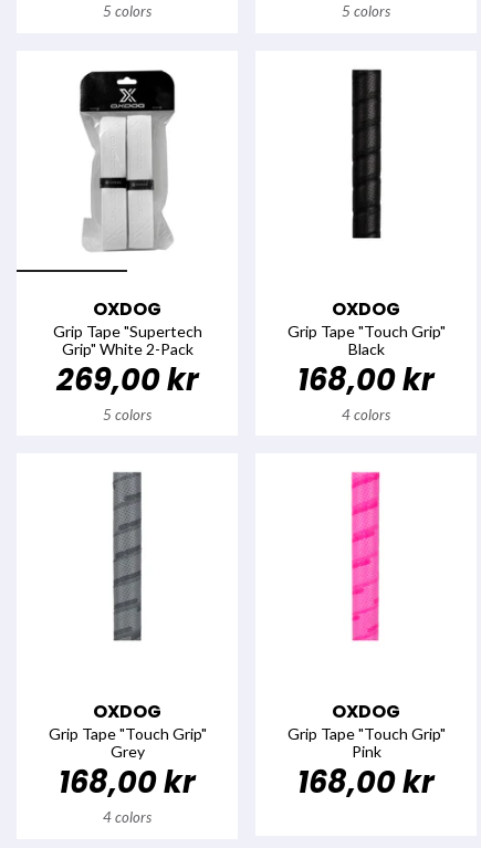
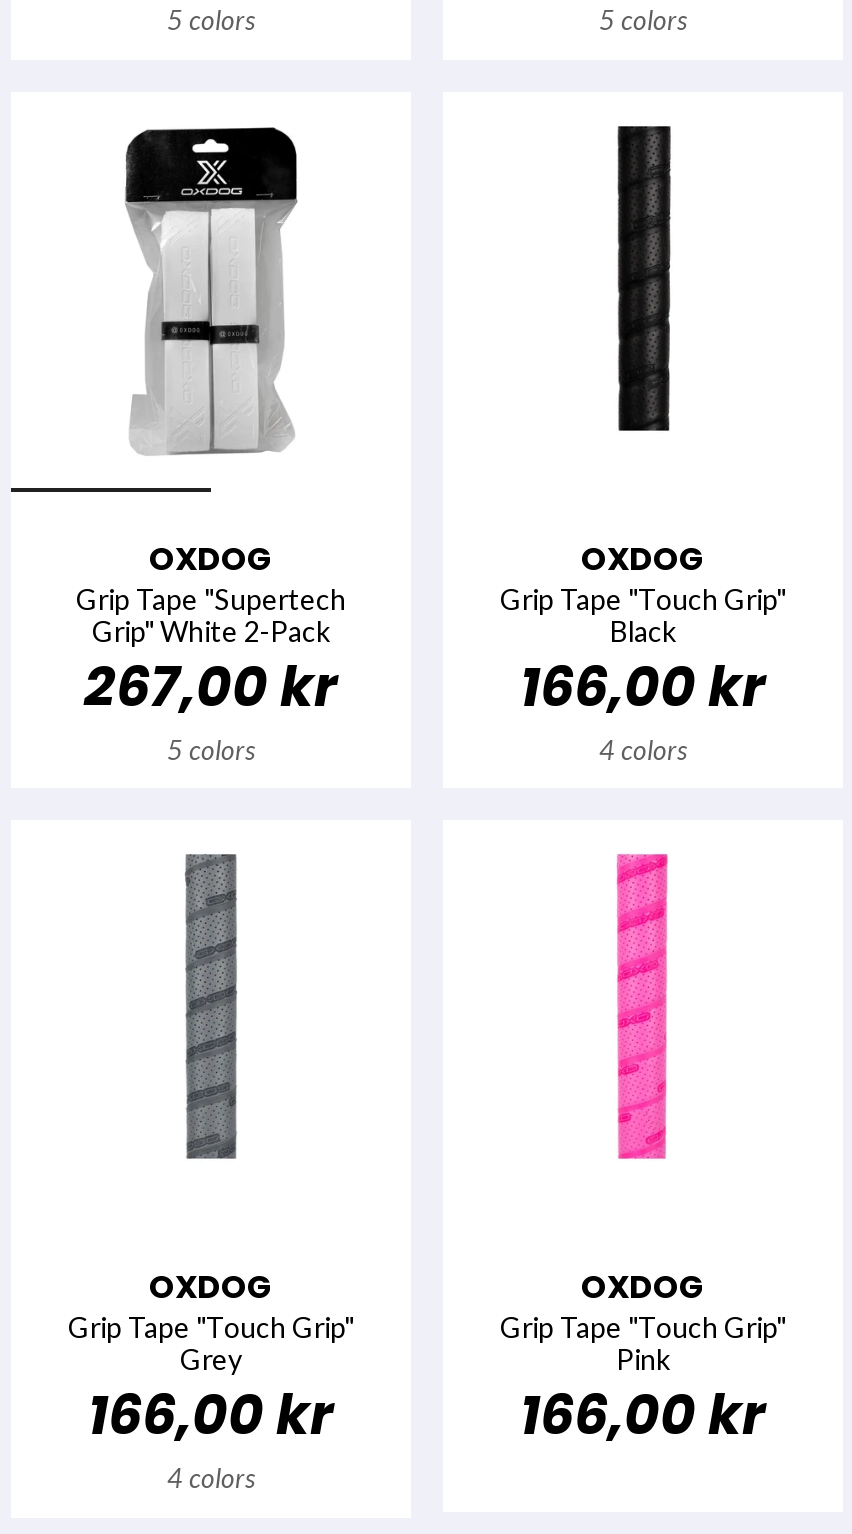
- 269,00 kr
+ 267,00 kr

- 168,00 kr
+ 166,00 kr

- 168,00 kr
+ 166,00 kr

- 168,00 kr
+ 166,00 kr
